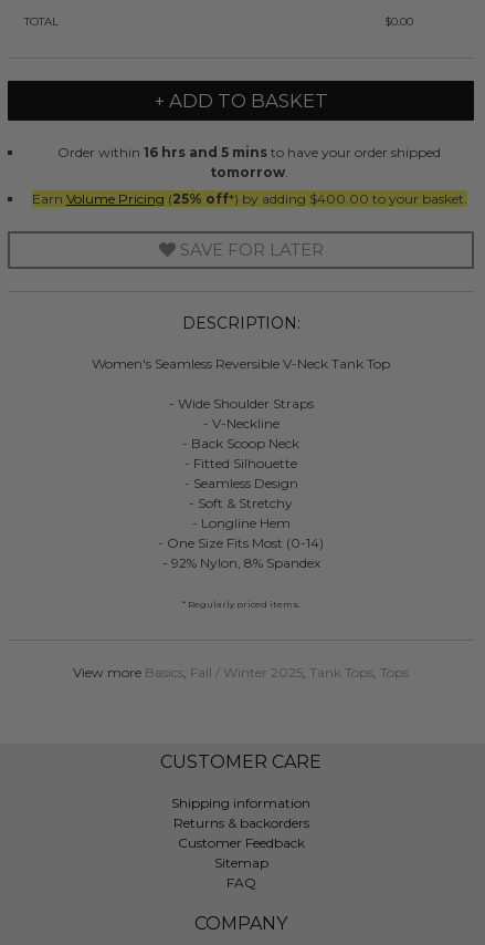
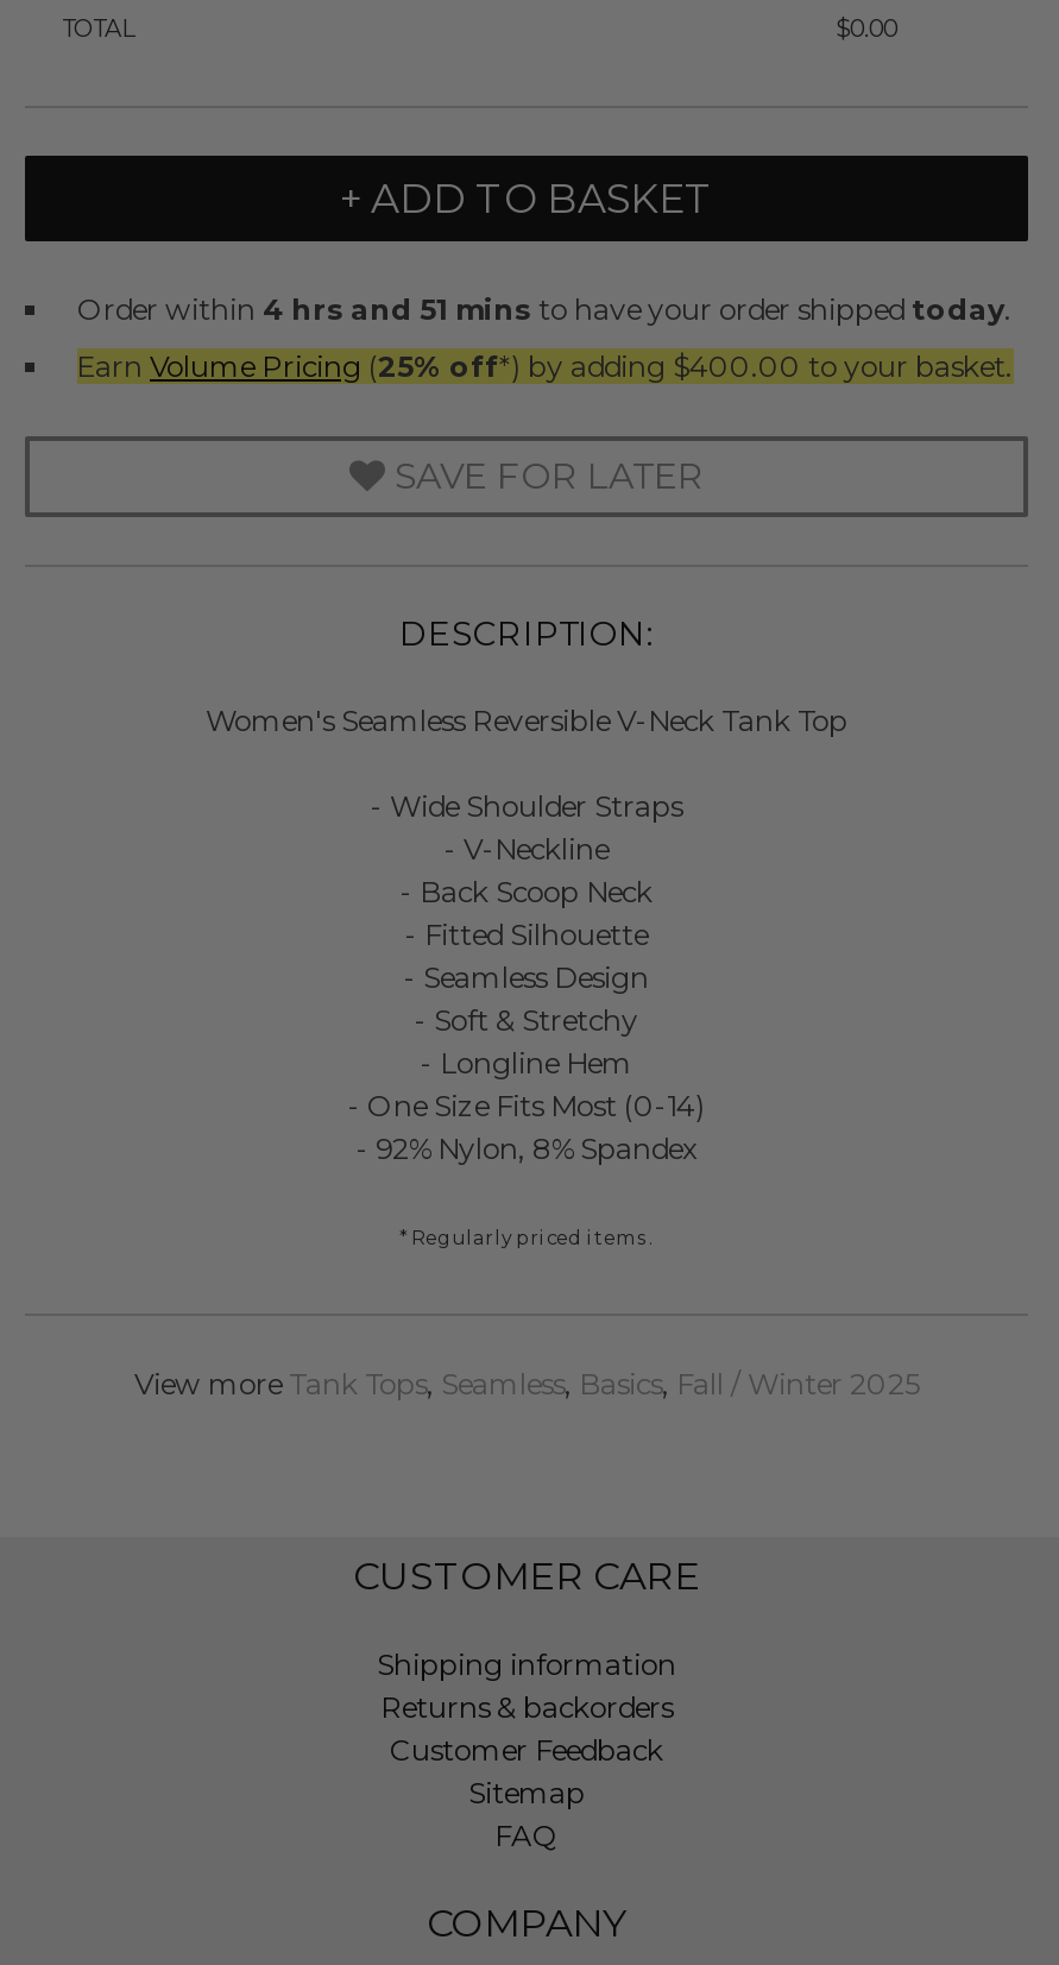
- Order within 16 hrs and 5 mins to have your order shipped
- tomorrow.
+ Order within 4 hrs and 51 mins to have your order shipped today.

- View more Basics, Fall / Winter 2025, Tank Tops, Tops
+ View more Tank Tops, Seamless, Basics, Fall / Winter 2025
